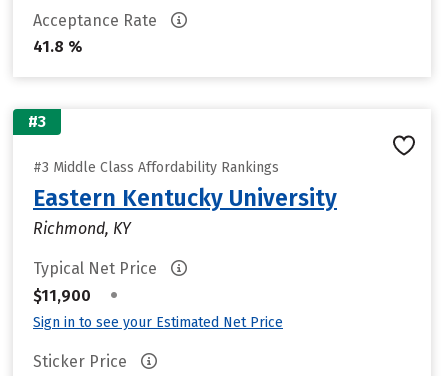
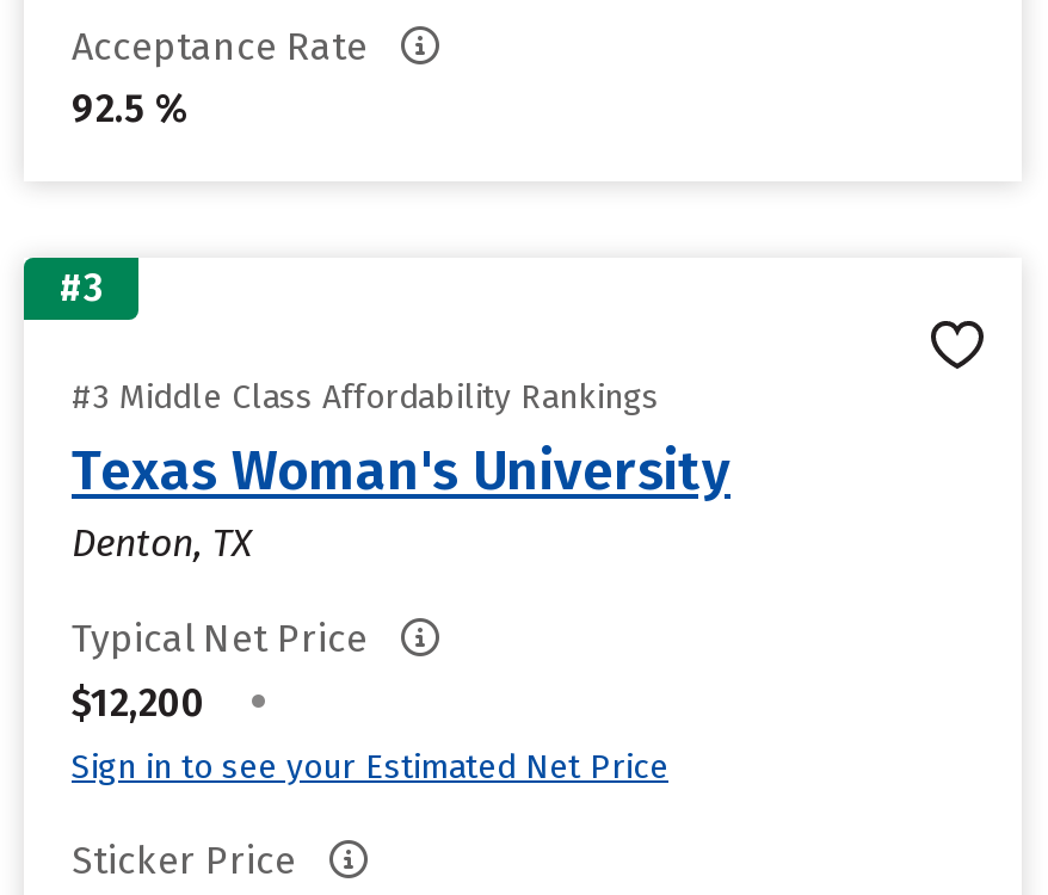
- 41.8 %
+ 92.5 %

- Eastern Kentucky University
- Richmond, KY
+ Texas Woman's University
+ Denton, TX

- $11,900
+ $12,200
